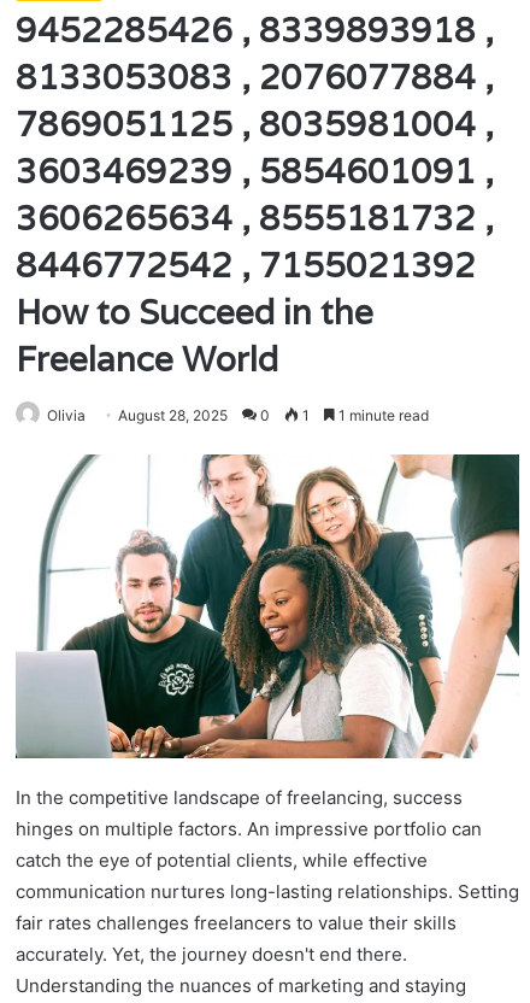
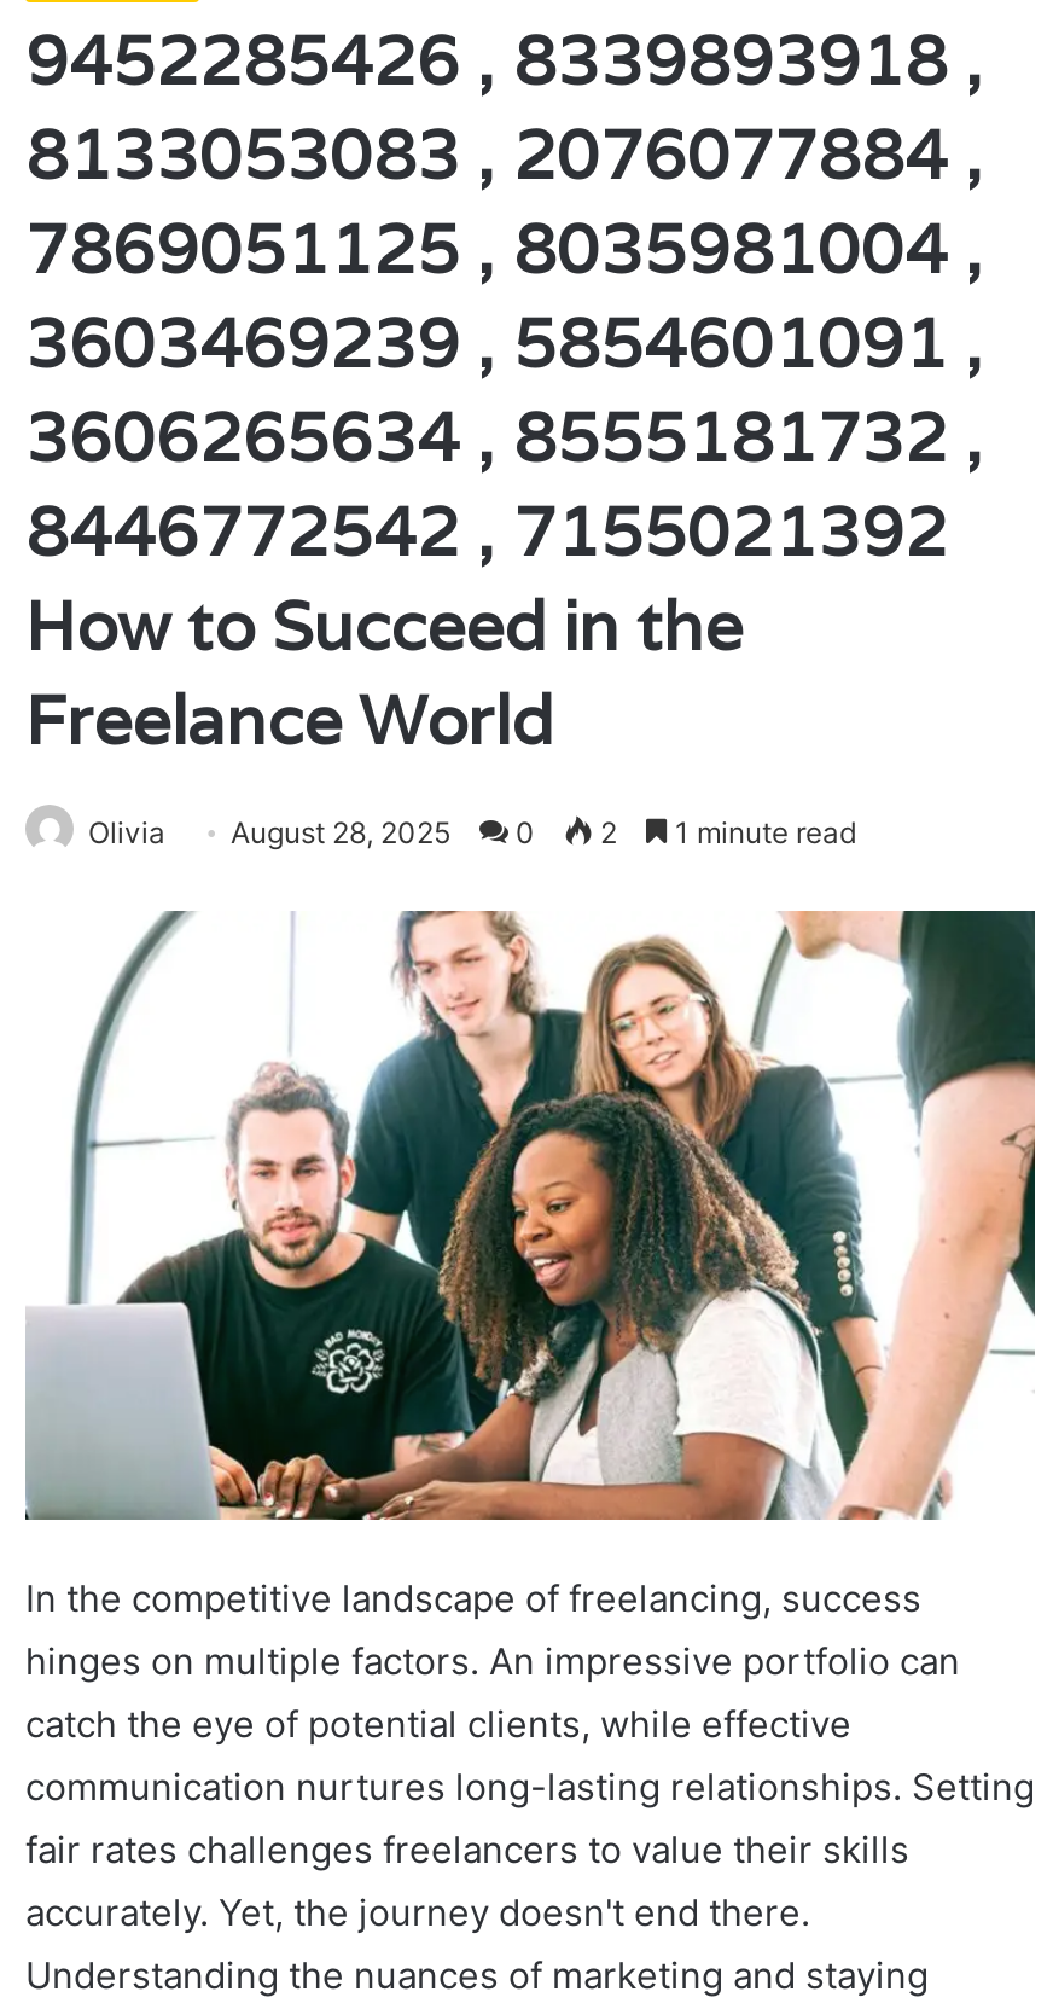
- Olivia August 28, 2025 0 1 1 minute read
+ Olivia August 28, 2025 0 2 1 minute read
